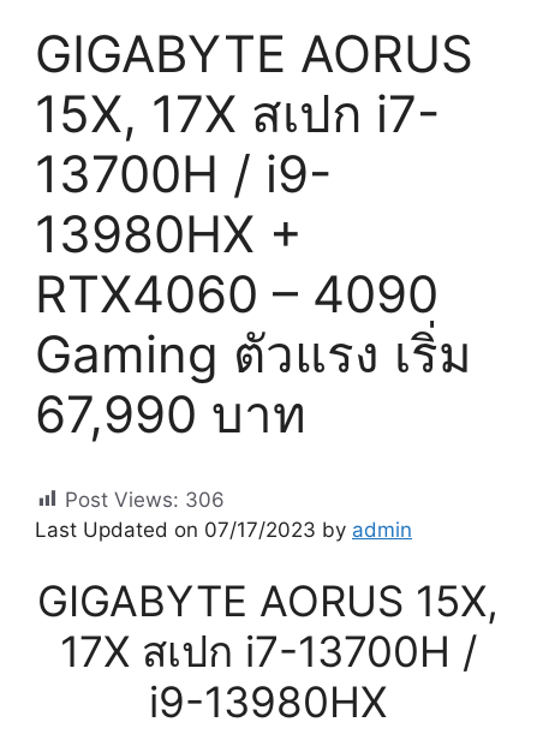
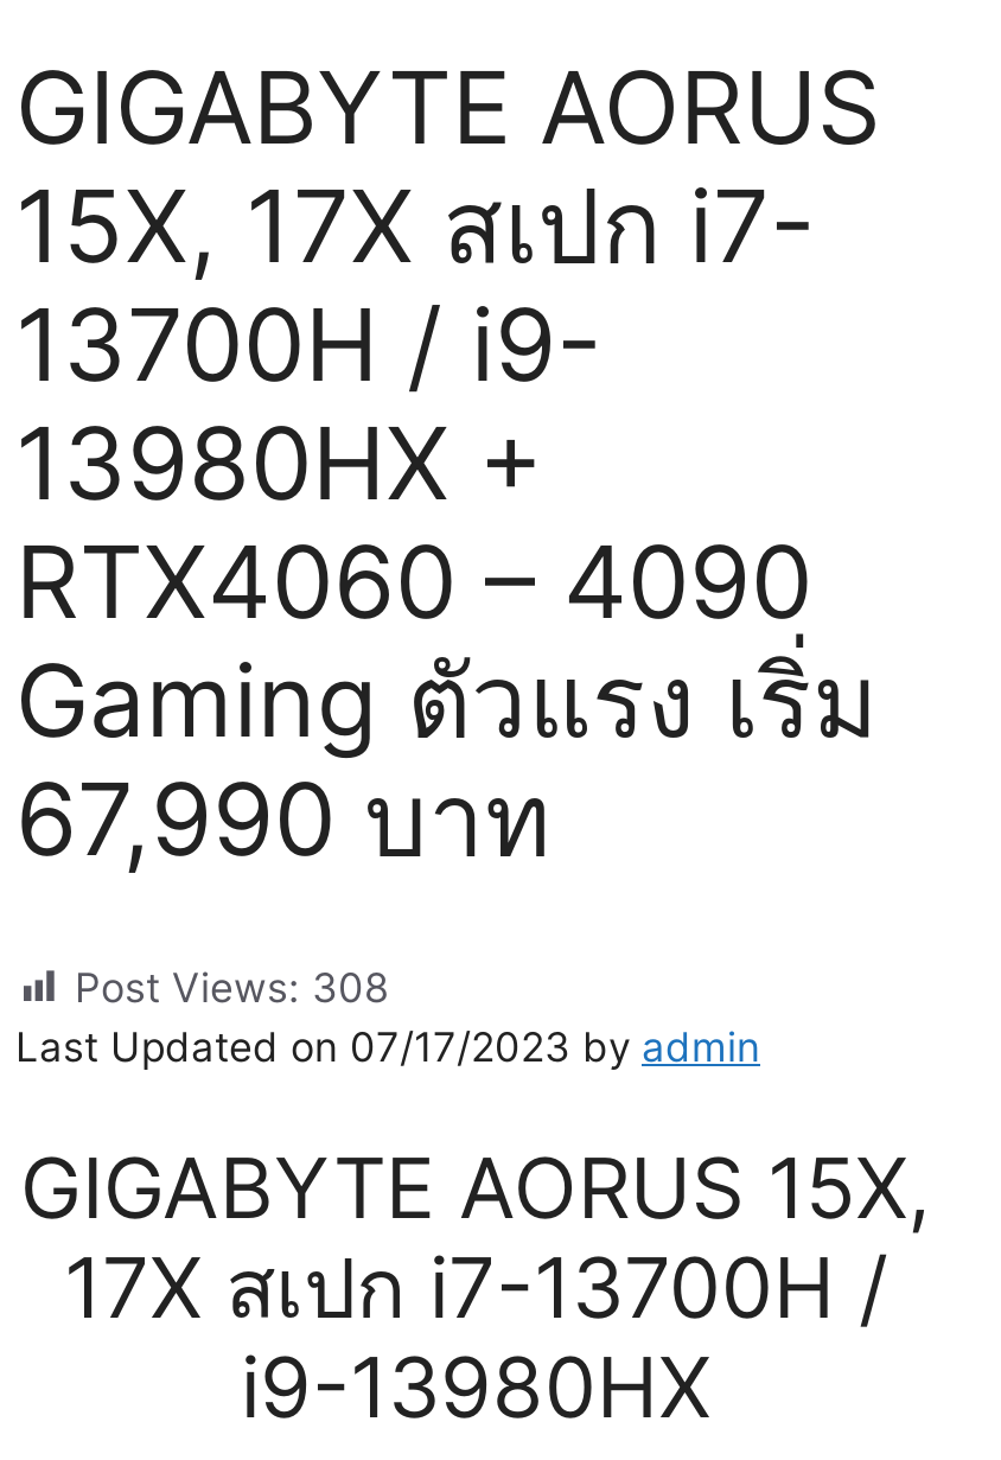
- Post Views: 306
+ Post Views: 308
